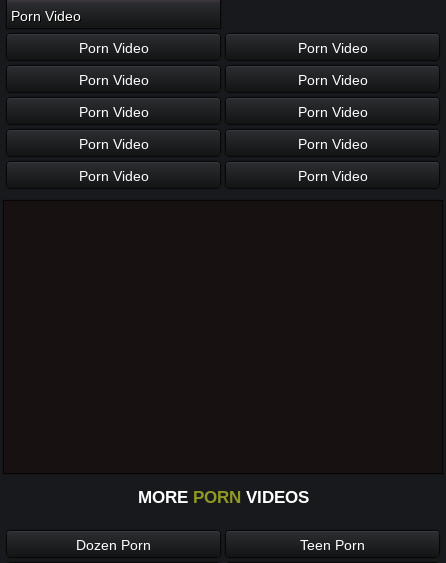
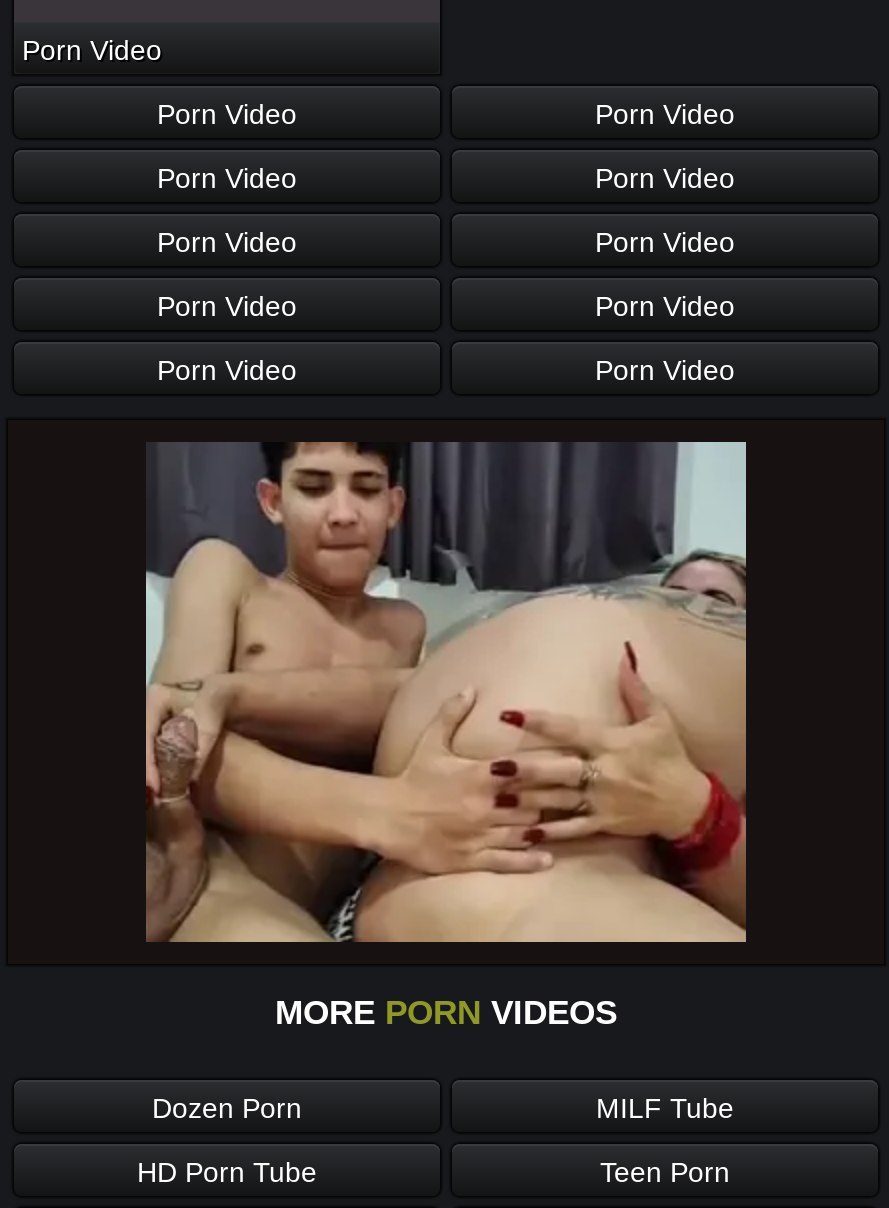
+ [image]

+ MILF Tube
+ HD Porn Tube
